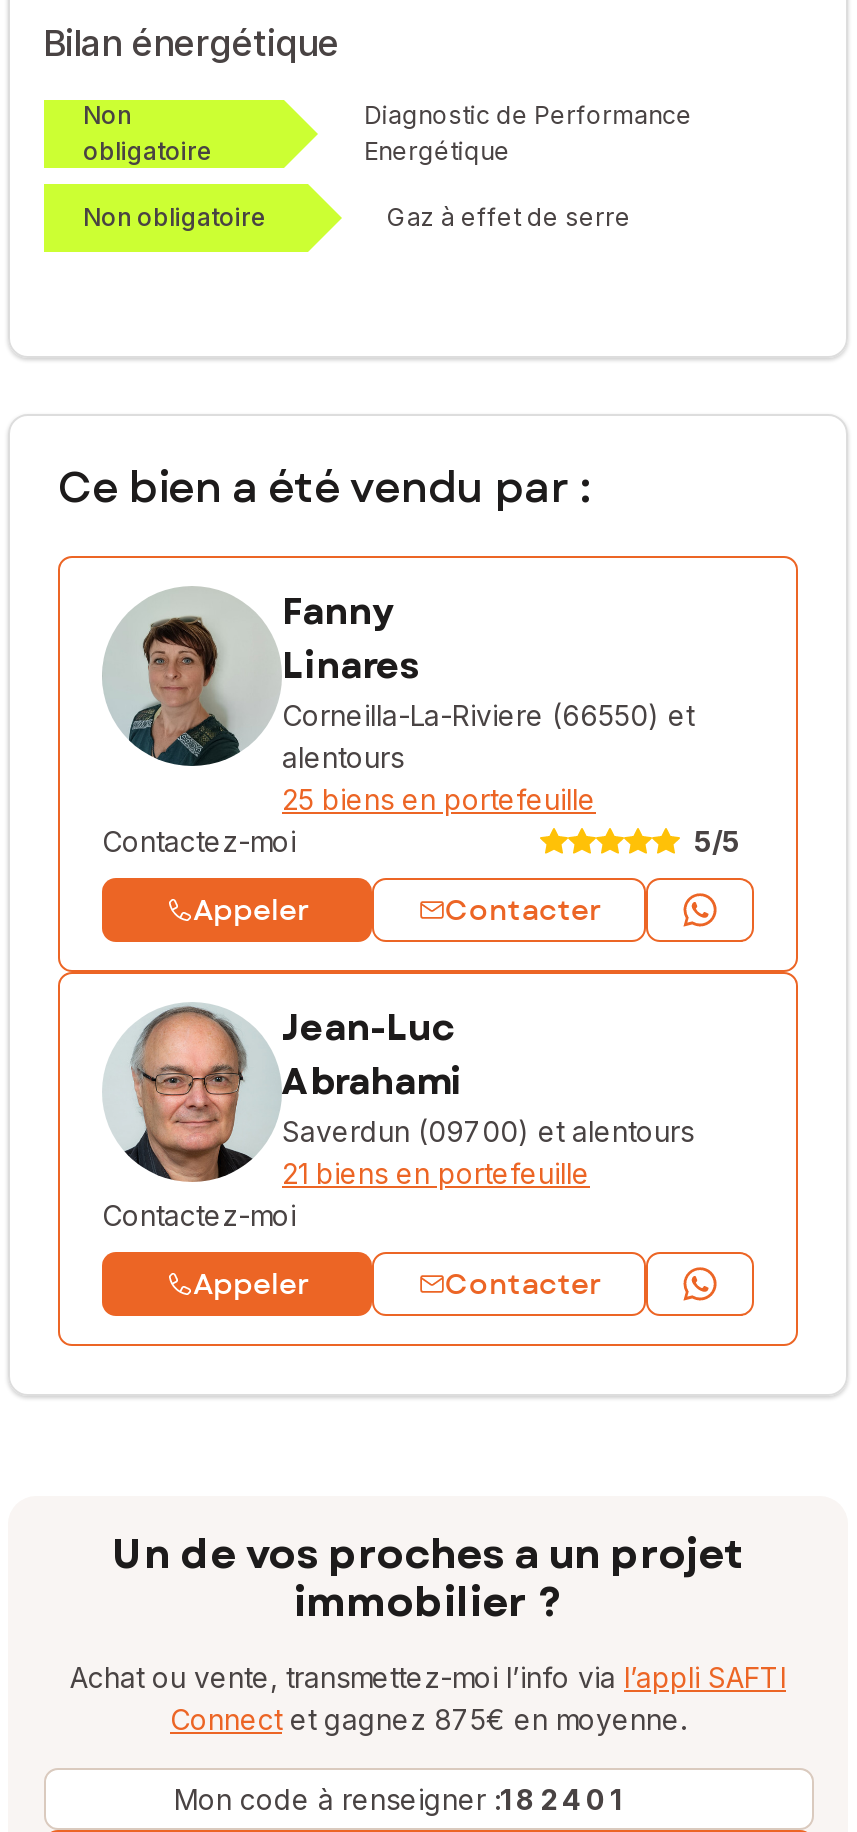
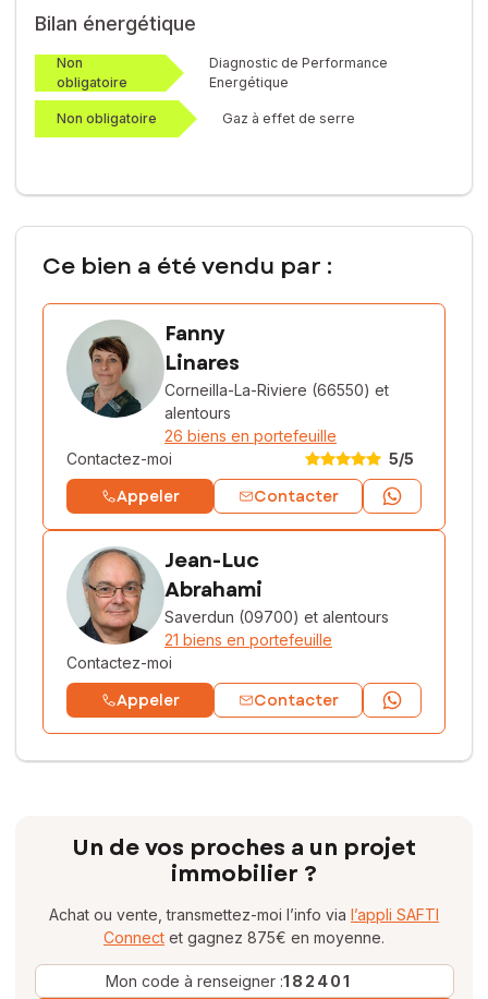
- 25 biens en portefeuille
+ 26 biens en portefeuille
